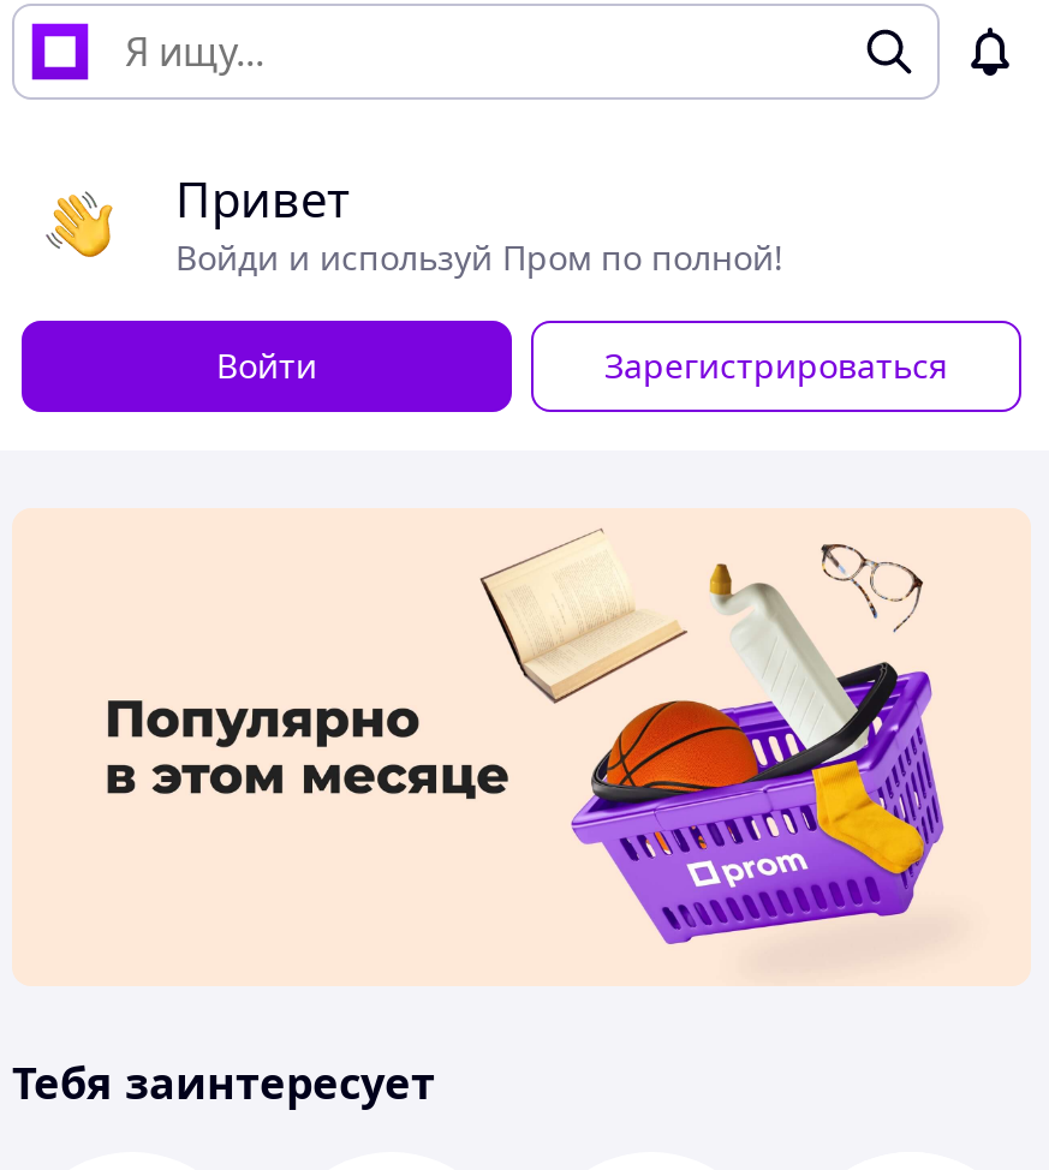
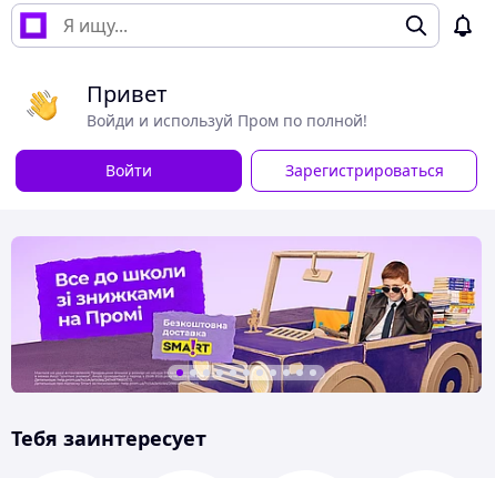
- [image]
+ [image]
